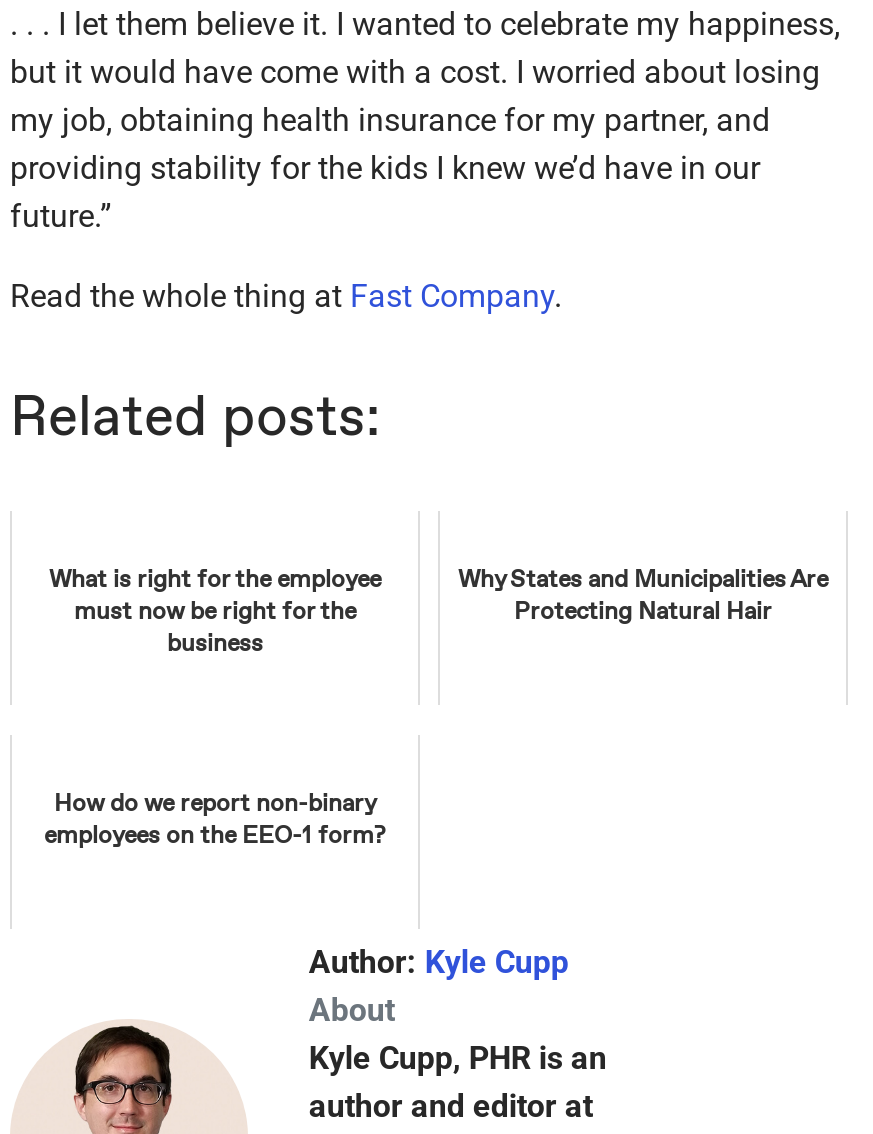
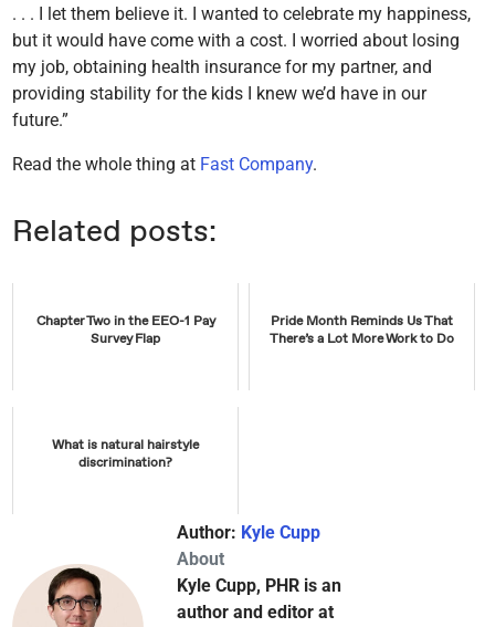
- What is right for the employee
- must now be right for the
- business
+ Chapter Two in the EEO-1 Pay
+ Survey Flap

- Why States and Municipalities Are
- Protecting Natural Hair
+ Pride Month Reminds Us That
+ There’s a Lot More Work to Do

- How do we report non-binary
- employees on the EEO-1 form?
+ What is natural hairstyle
+ discrimination?
